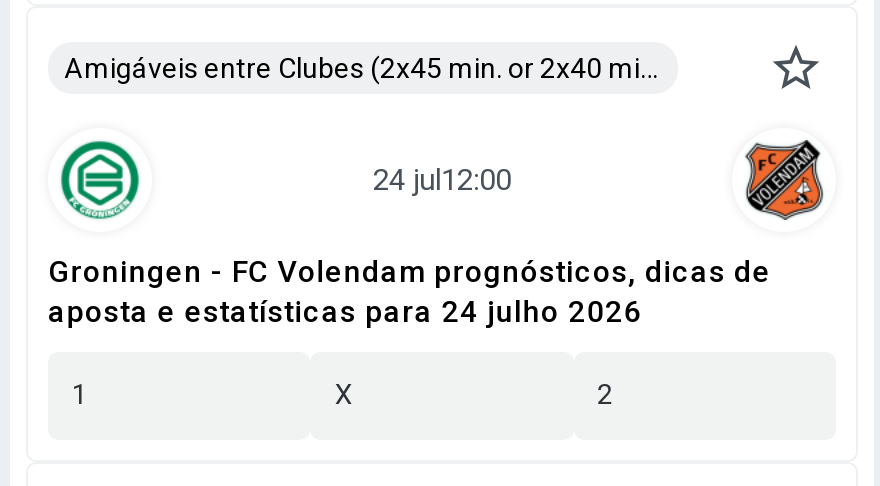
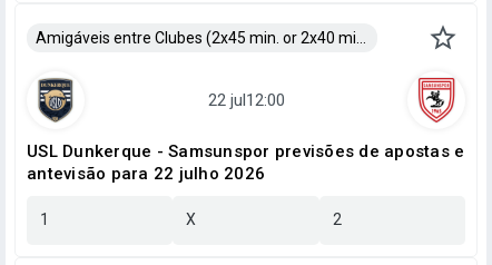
- [image]
- Groningen - FC Volendam prognósticos, dicas de
- aposta e estatísticas para 24 julho 2026
+ [image]
+ USL Dunkerque - Samsunspor previsões de apostas e
+ antevisão para 22 julho 2026

- [image]
+ [image]
